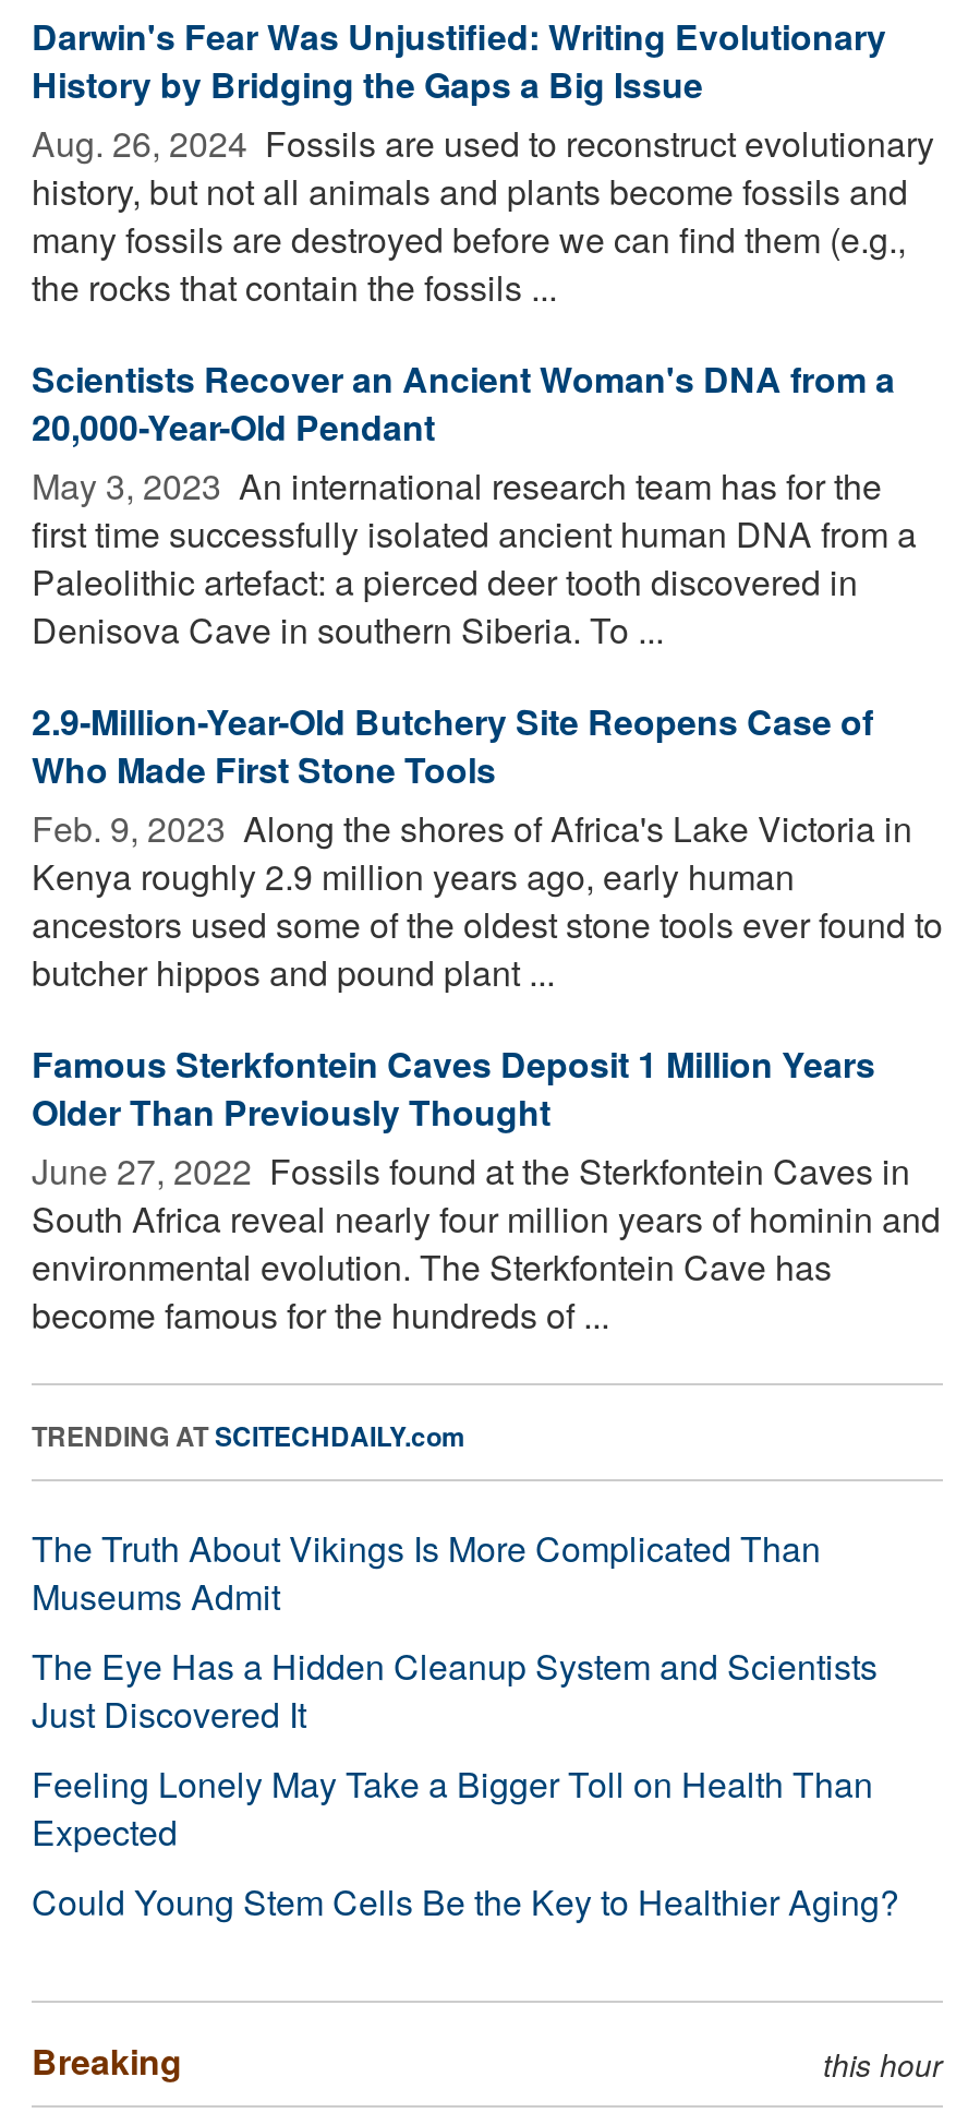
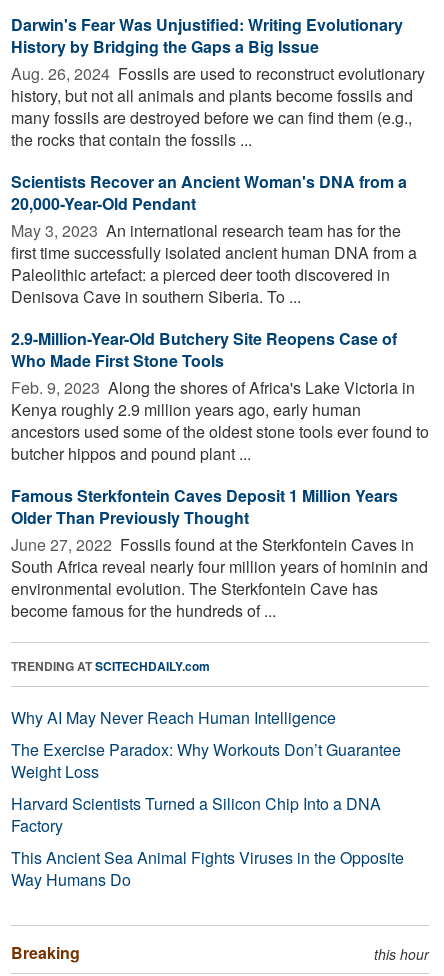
- The Truth About Vikings Is More Complicated Than
- Museums Admit
- The Eye Has a Hidden Cleanup System and Scientists
- Just Discovered It
- Feeling Lonely May Take a Bigger Toll on Health Than
- Expected
- Could Young Stem Cells Be the Key to Healthier Aging?
+ Why AI May Never Reach Human Intelligence
+ The Exercise Paradox: Why Workouts Don’t Guarantee
+ Weight Loss
+ Harvard Scientists Turned a Silicon Chip Into a DNA
+ Factory
+ This Ancient Sea Animal Fights Viruses in the Opposite
+ Way Humans Do
